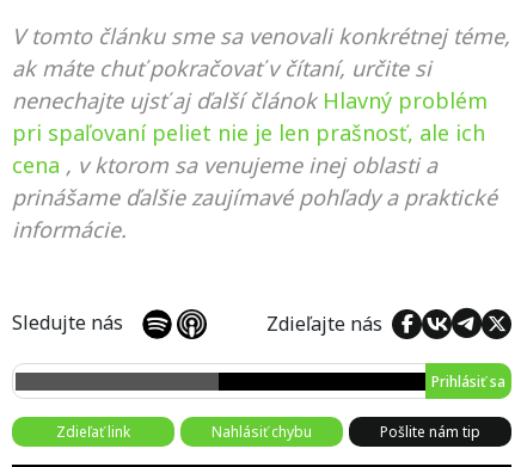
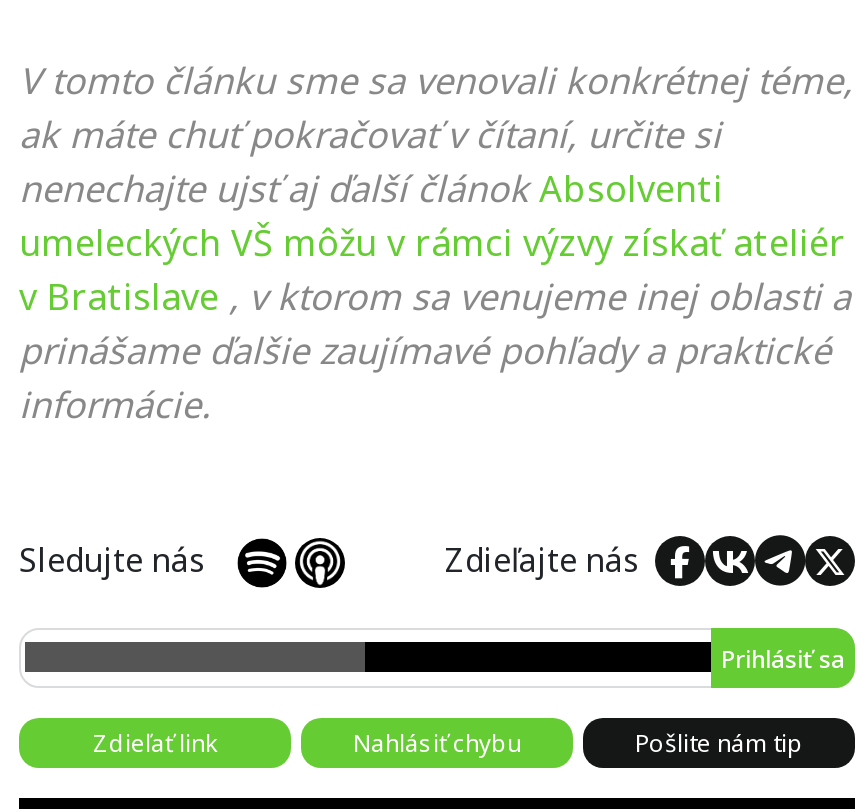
- nenechajte ujsť aj ďalší článok Hlavný problém
- pri spaľovaní peliet nie je len prašnosť, ale ich
- cena , v ktorom sa venujeme inej oblasti a
+ nenechajte ujsť aj ďalší článok Absolventi
+ umeleckých VŠ môžu v rámci výzvy získať ateliér
+ v Bratislave , v ktorom sa venujeme inej oblasti a
